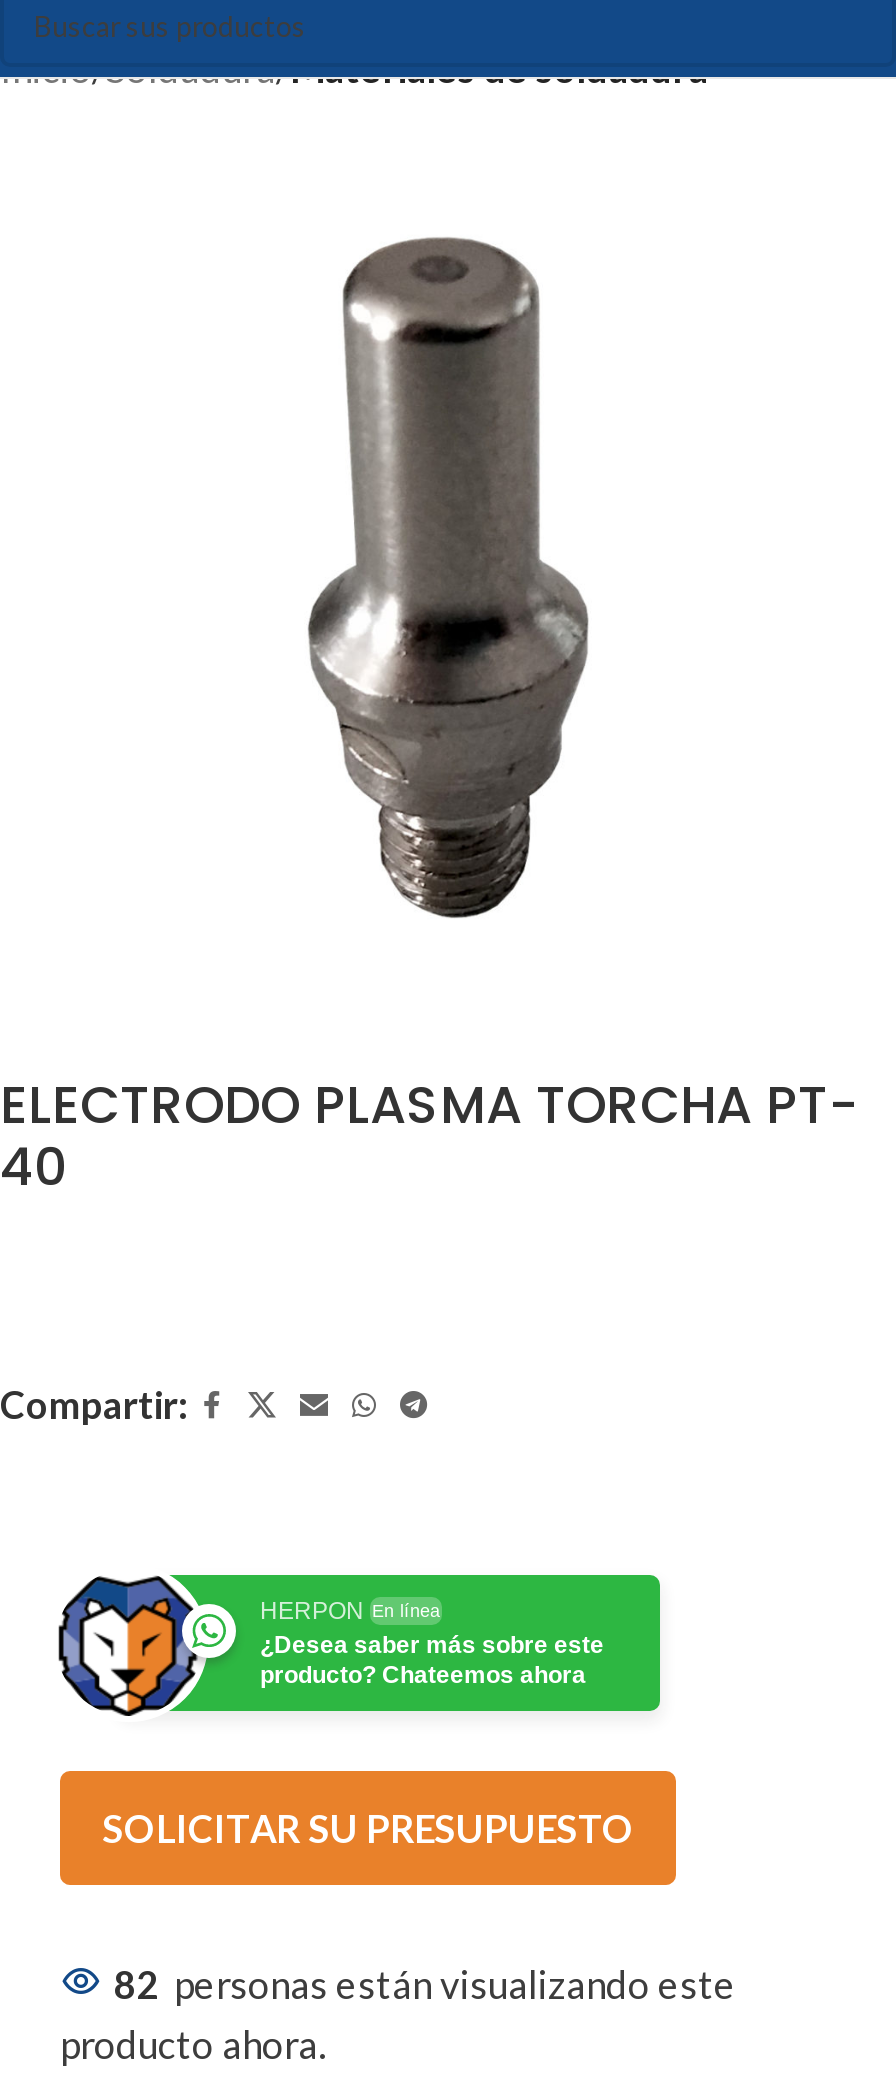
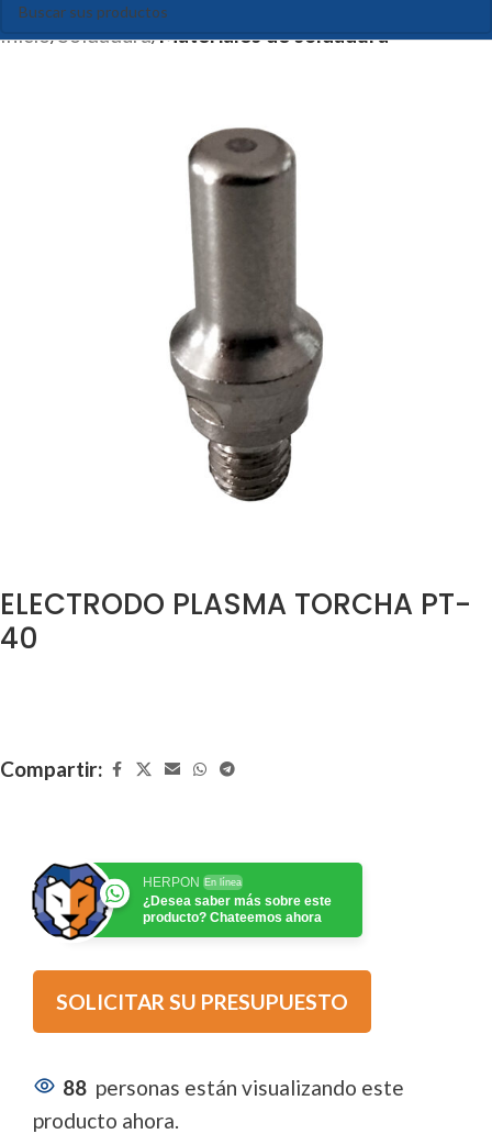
- 82 personas están visualizando este
+ 88 personas están visualizando este
